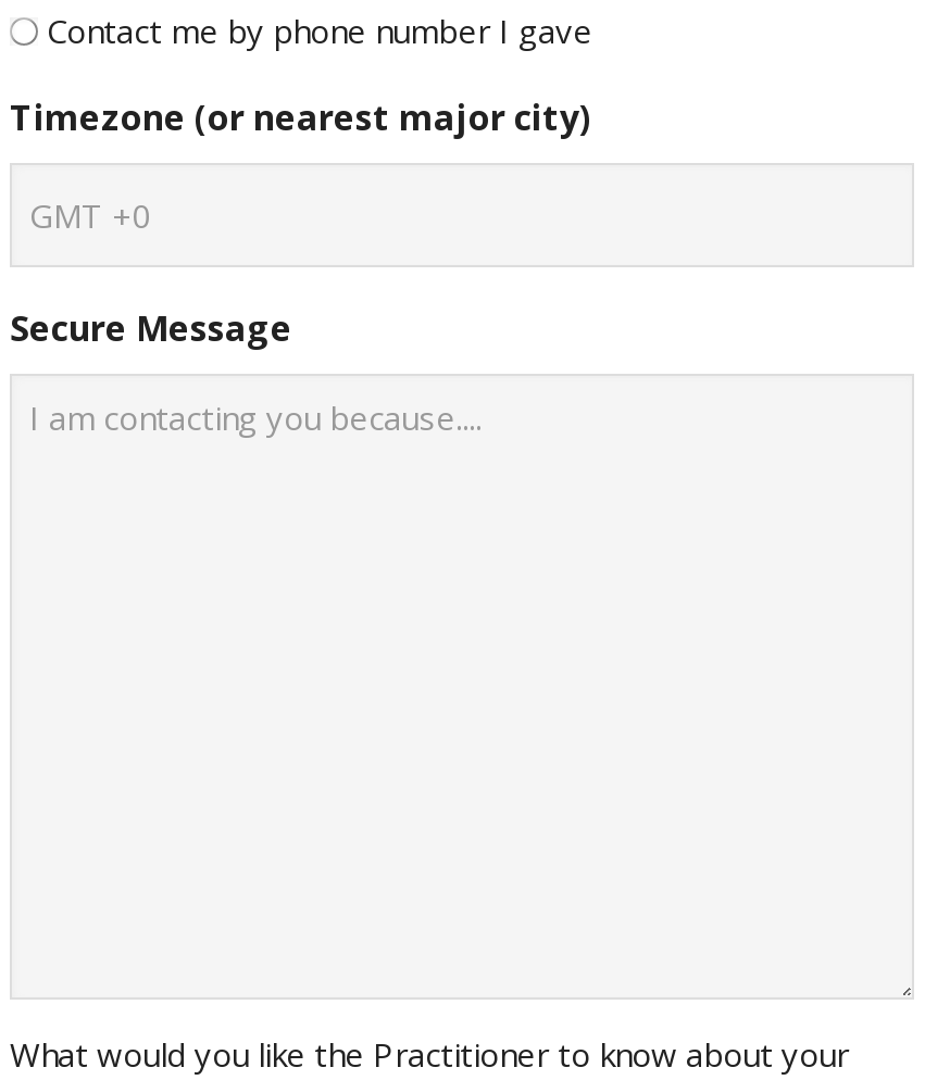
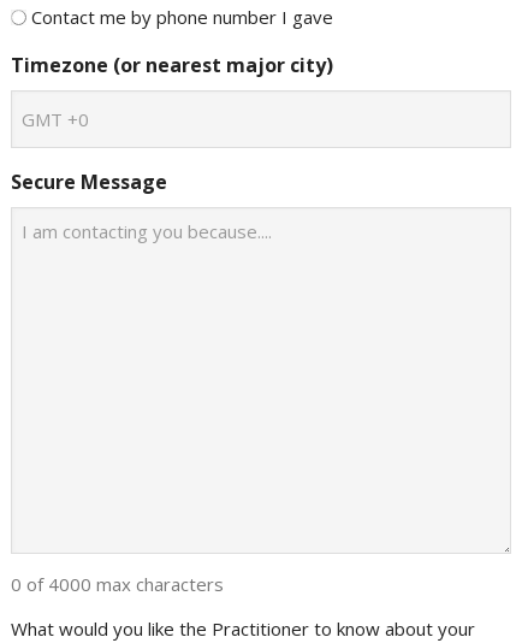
+ 0 of 4000 max characters
